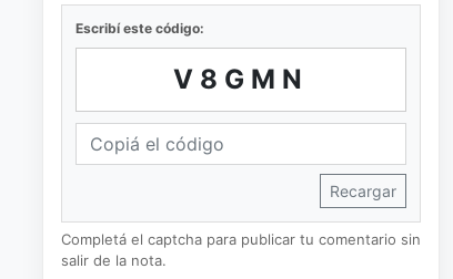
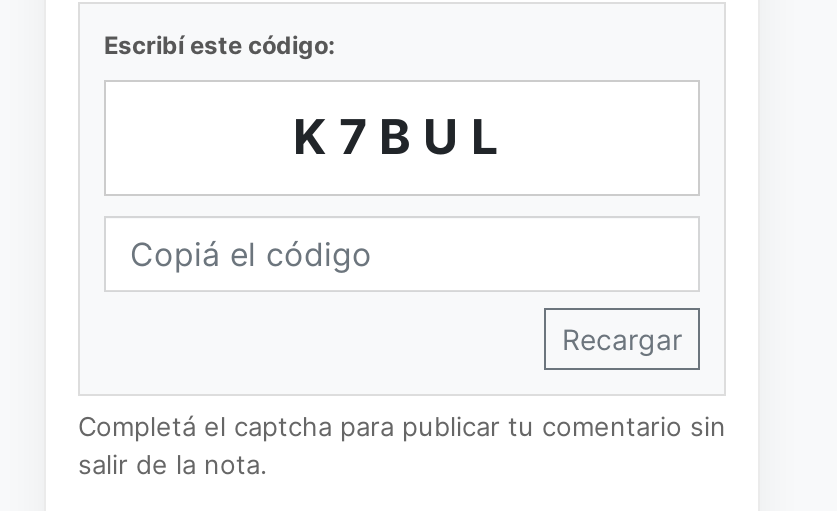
- V8GMN
+ K7BUL
